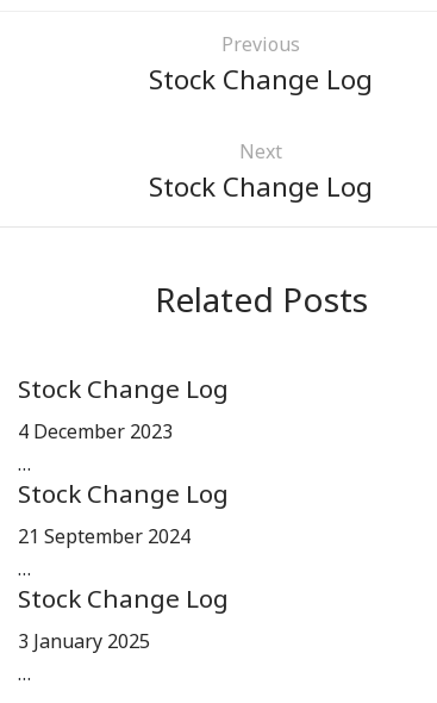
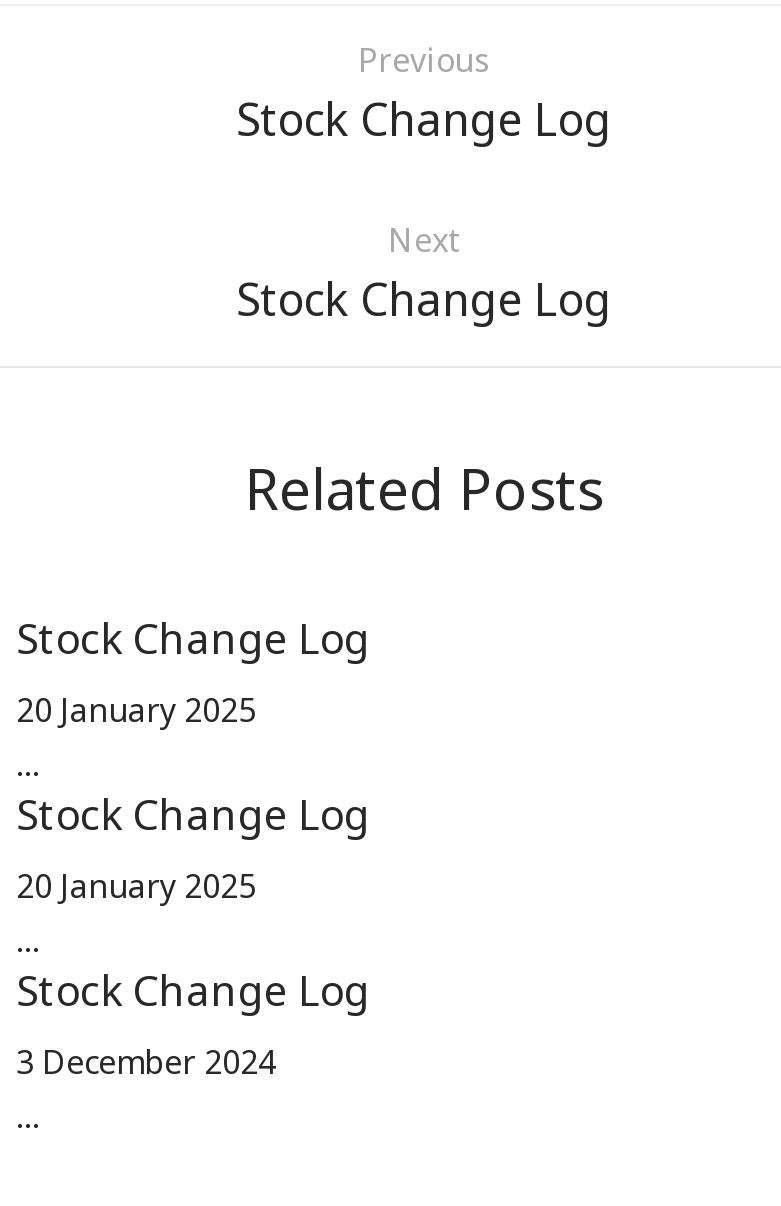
- 4 December 2023
+ 20 January 2025

- 21 September 2024
+ 20 January 2025

- 3 January 2025
+ 3 December 2024
